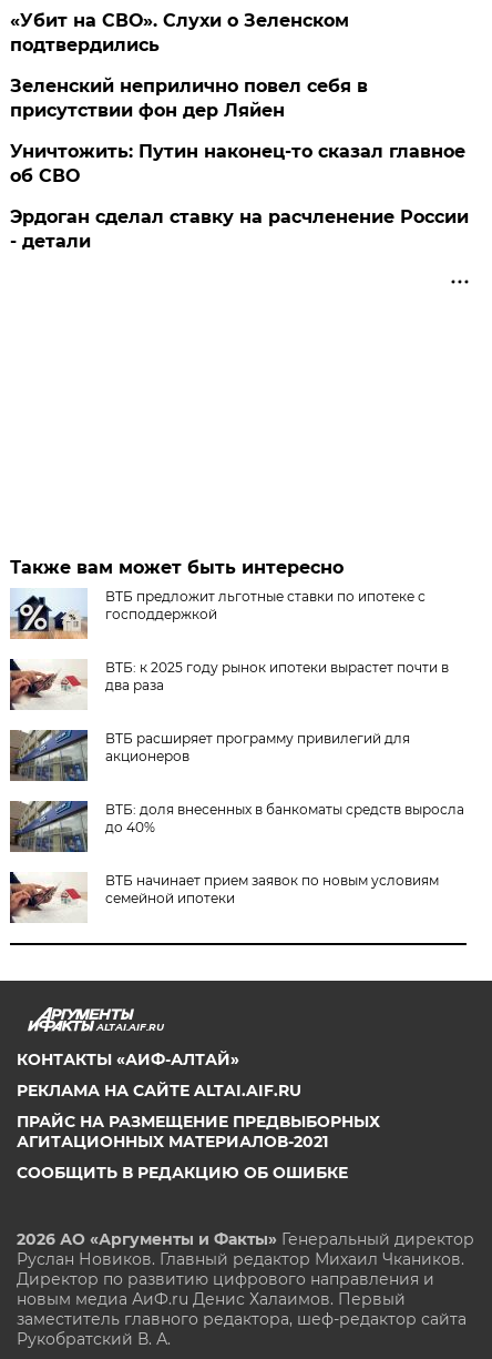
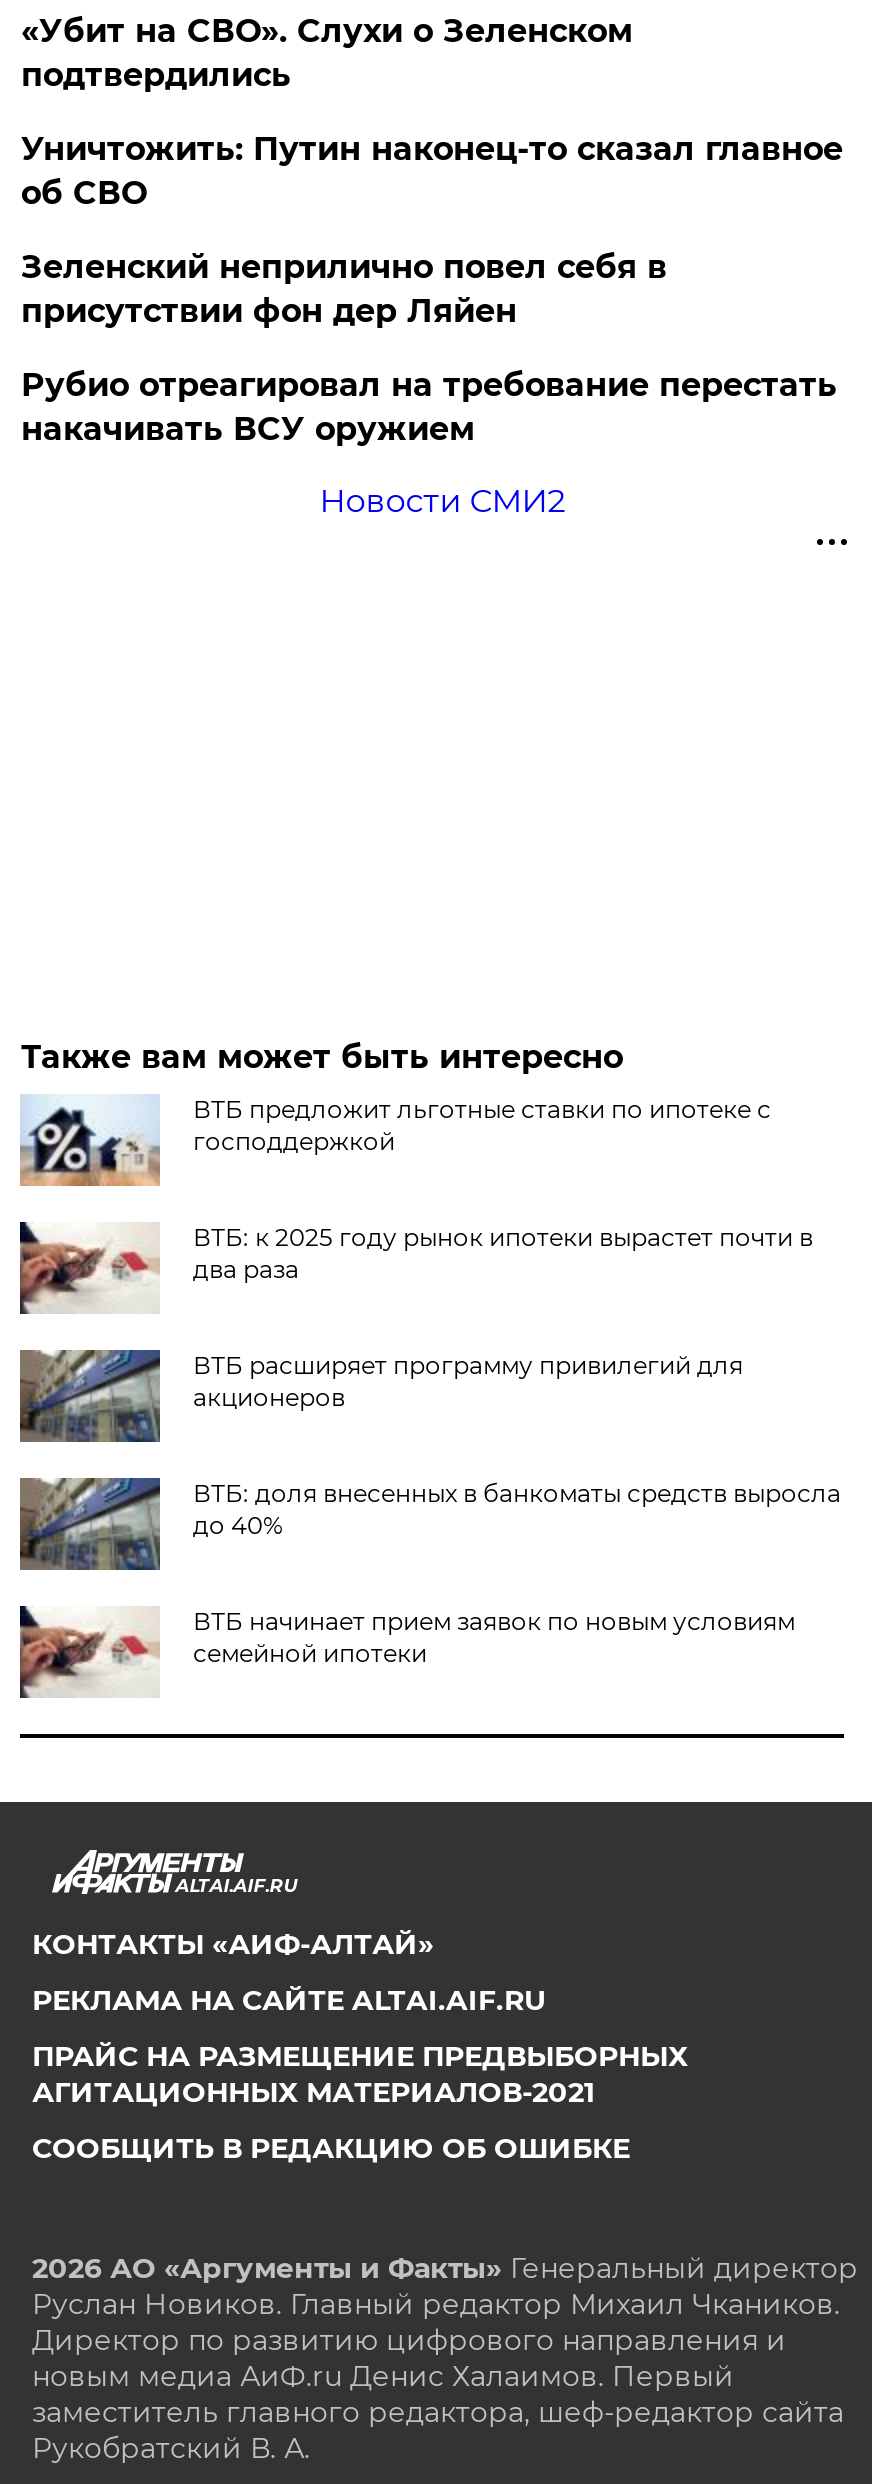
moved down: Зеленский неприлично повел cебя в | присутствии фон дер Ляйен

+ Рубио отреагировал на требование перестать
+ накачивать ВСУ оружием

moved up: Уничтожить: Путин наконец-то сказал главное | об СВО

- Эрдоган сделал ставку на расчленение России
- - детали
+ Новости СМИ2
